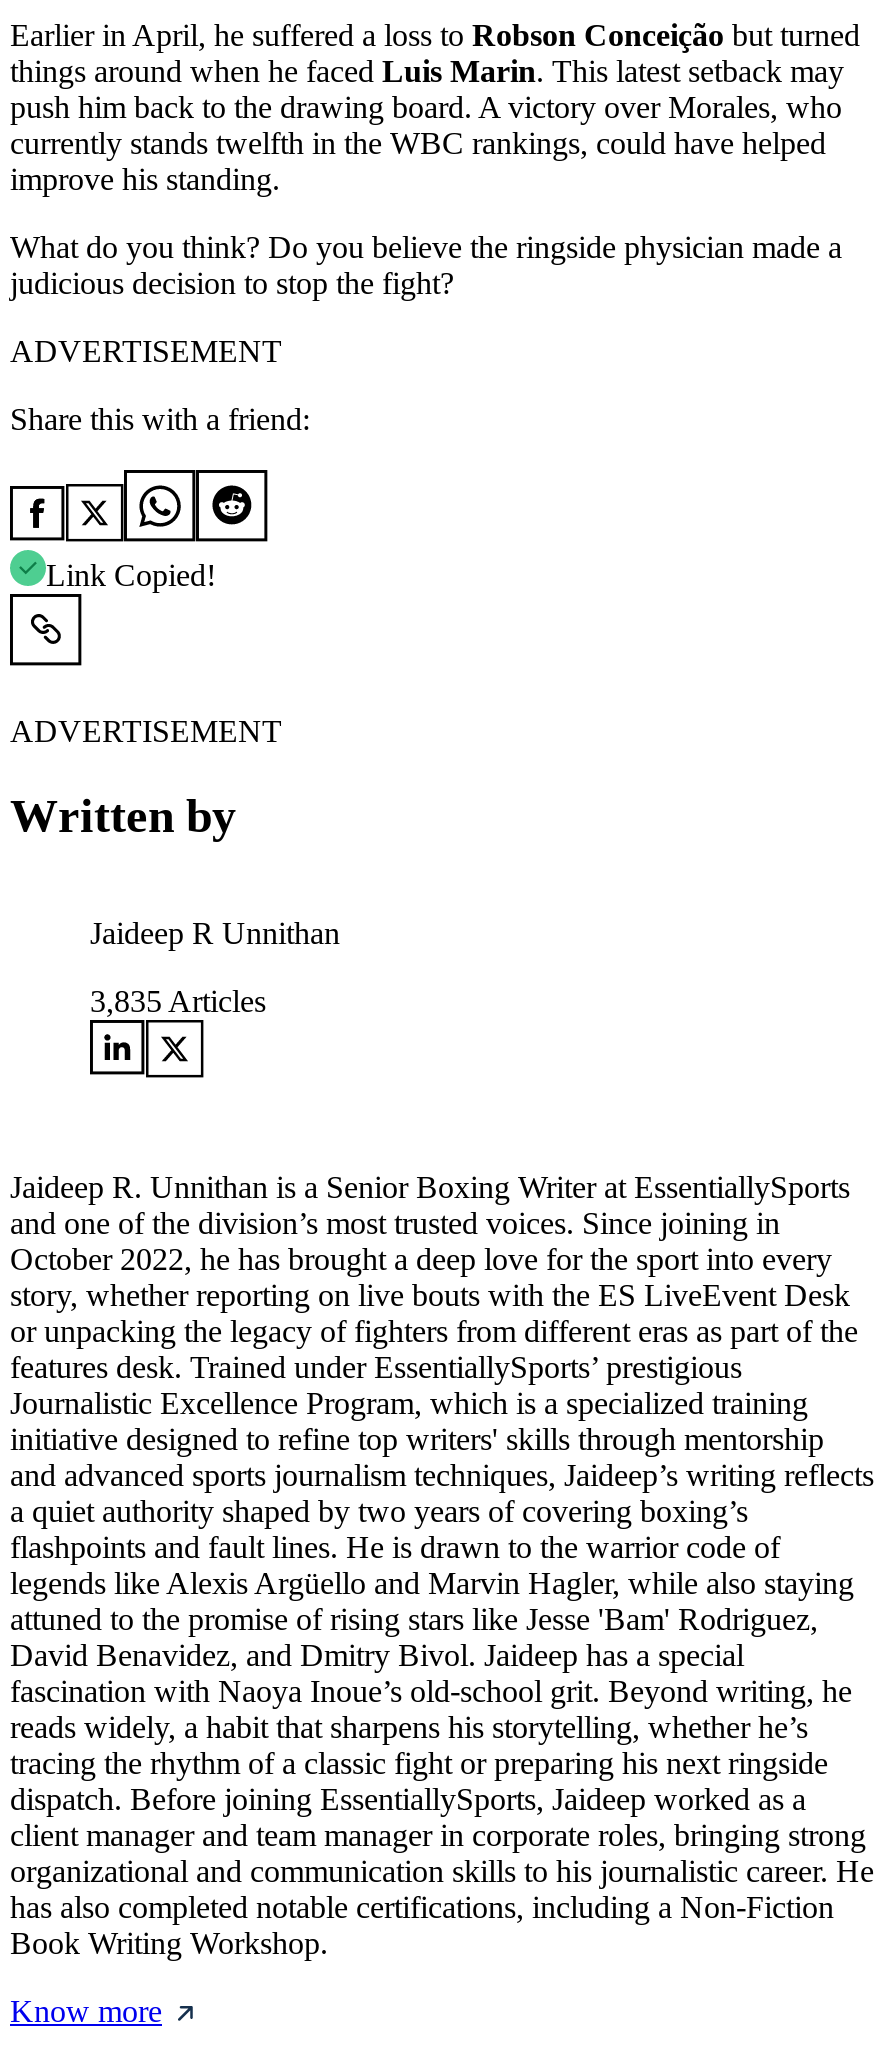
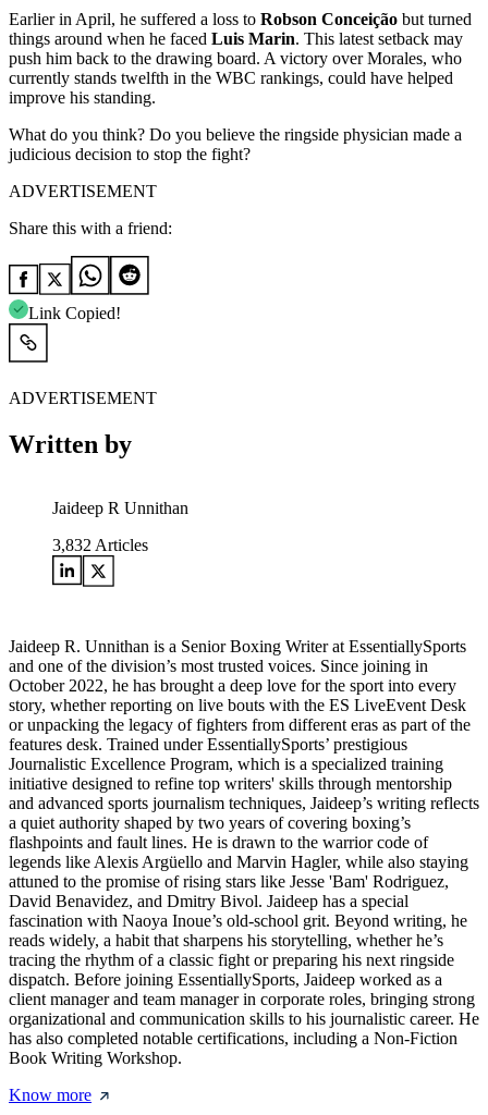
- 3,835 Articles
+ 3,832 Articles
